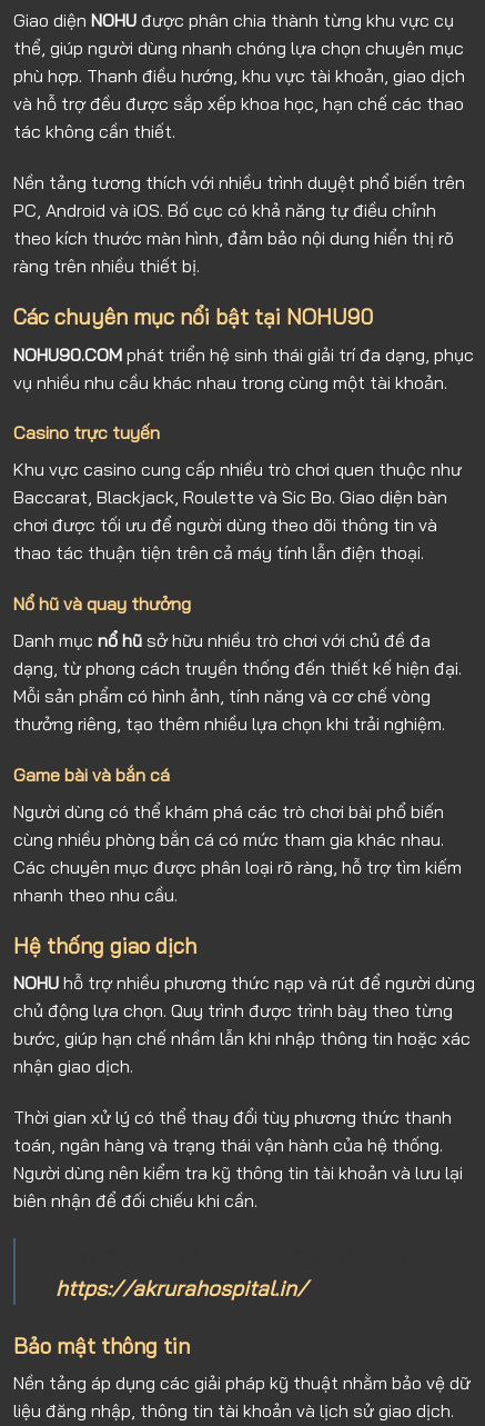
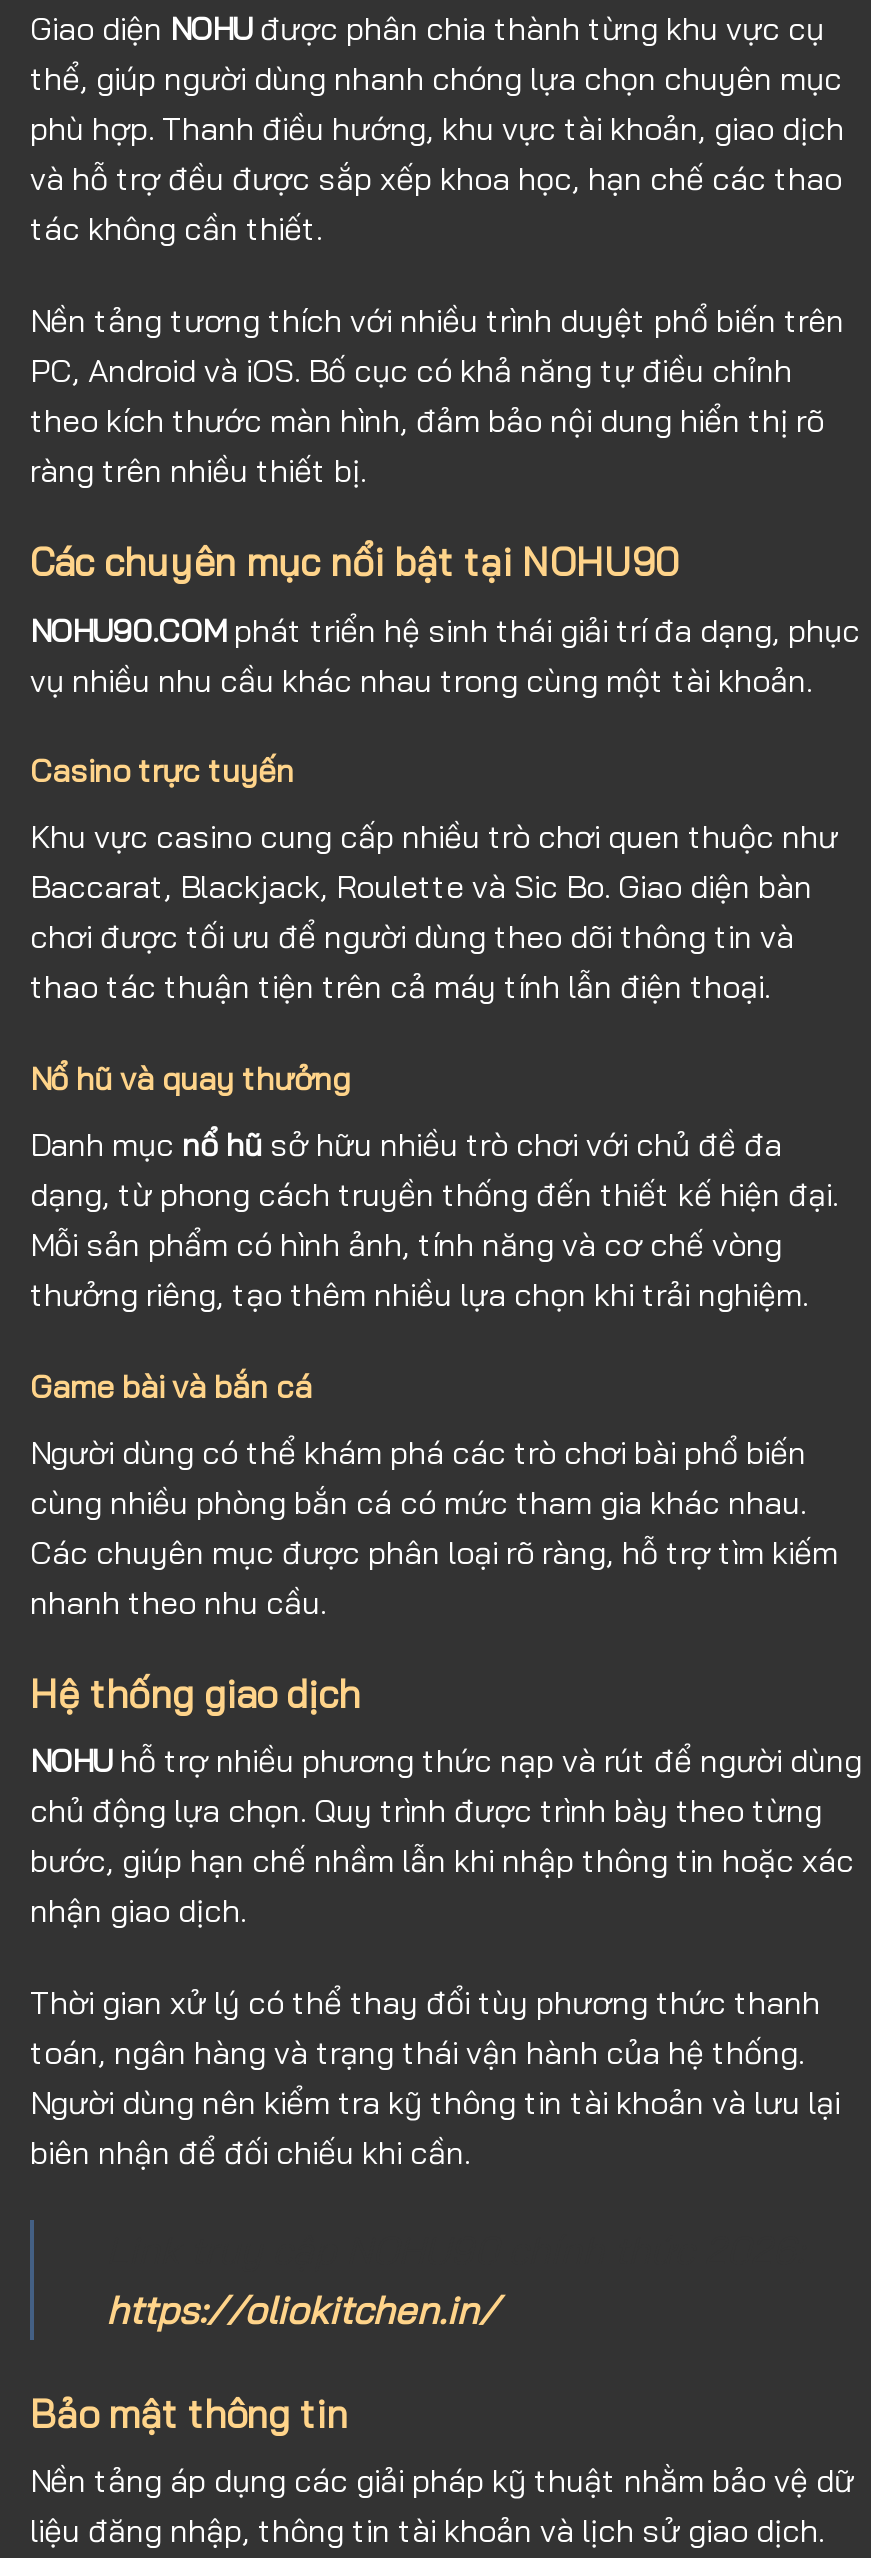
- https://akrurahospital.in/
+ https://oliokitchen.in/
